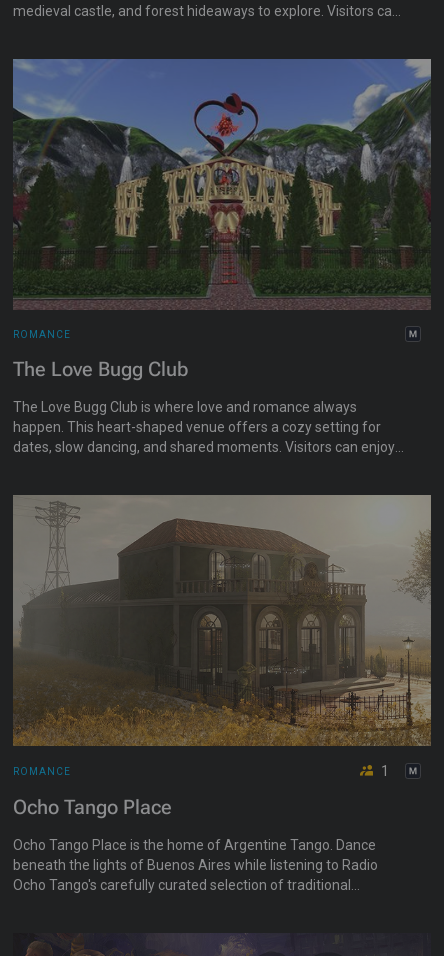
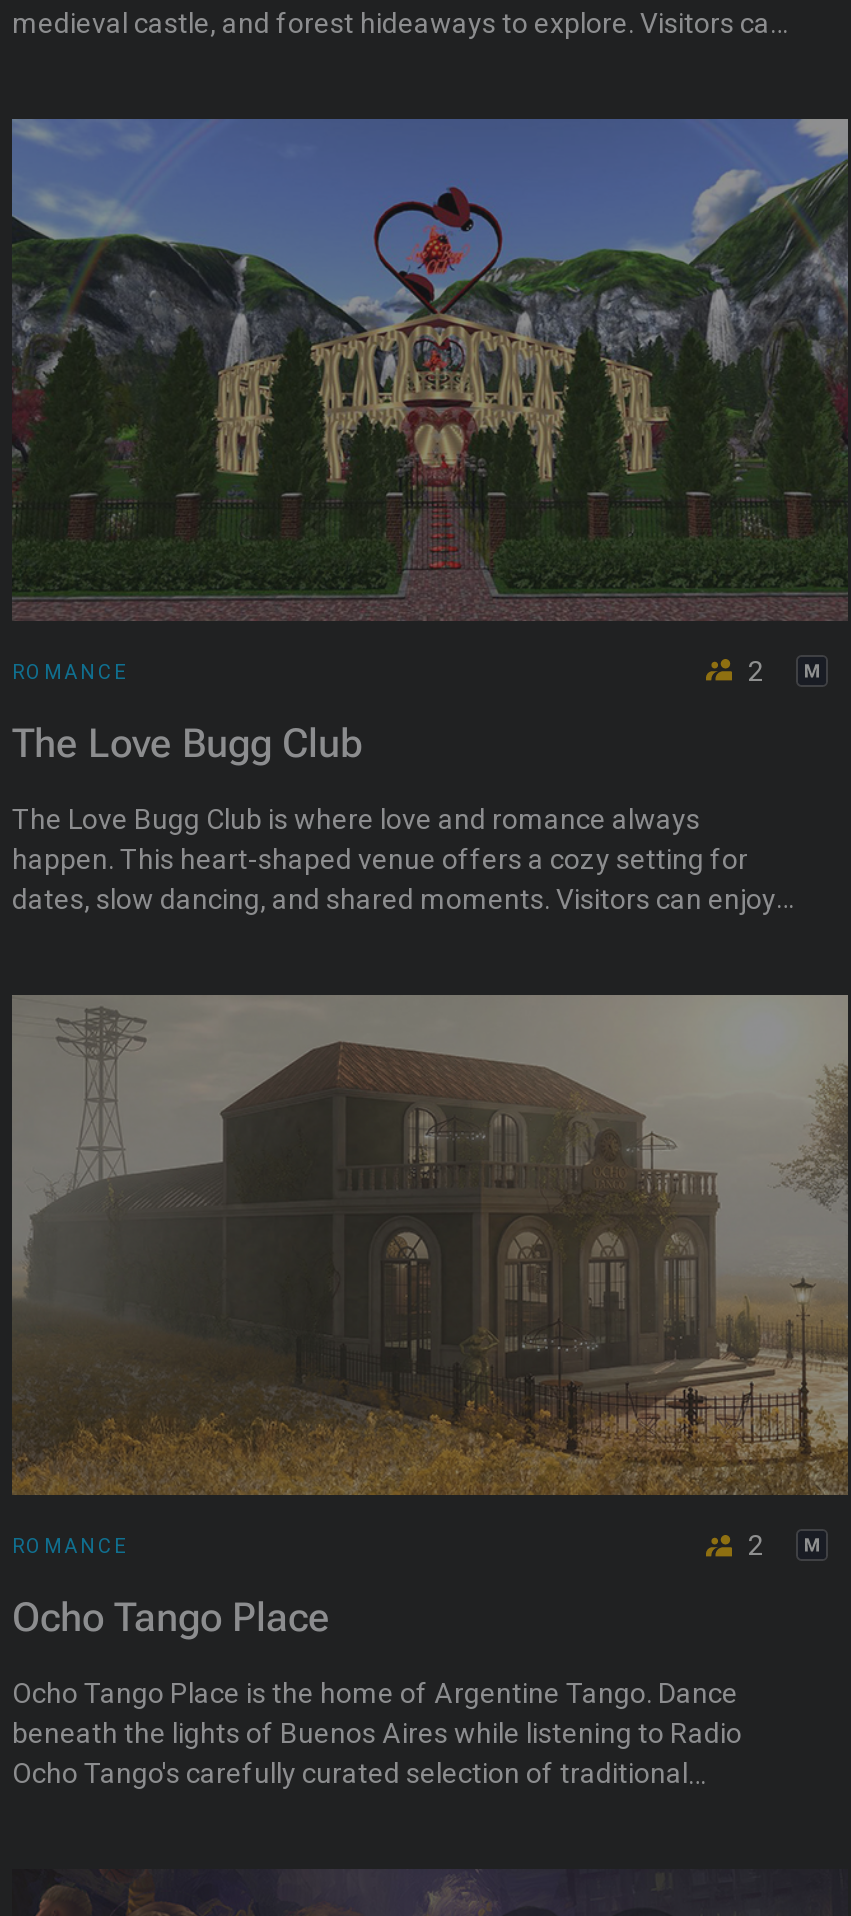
+ 2

- 1
+ 2
